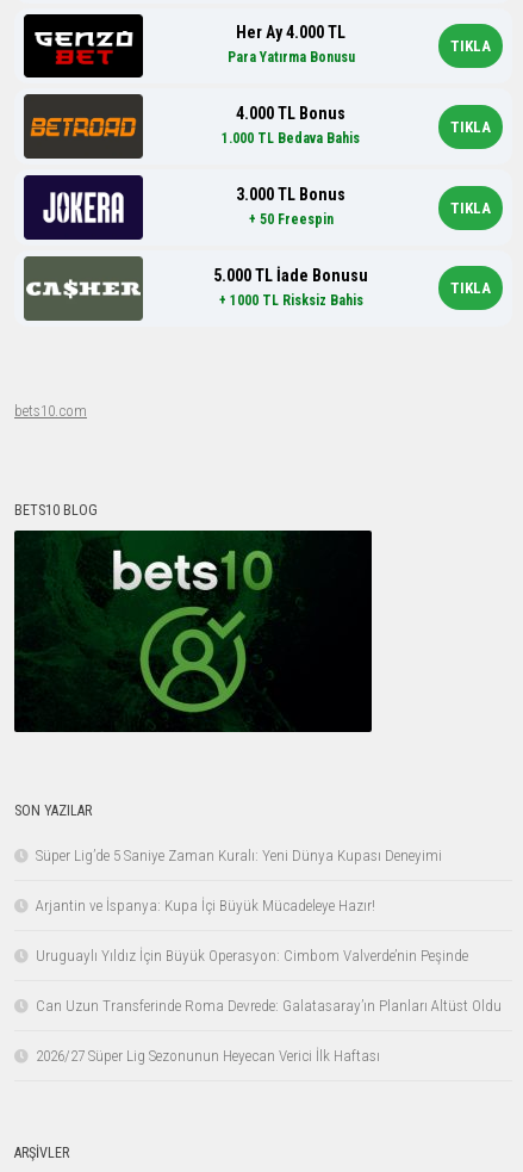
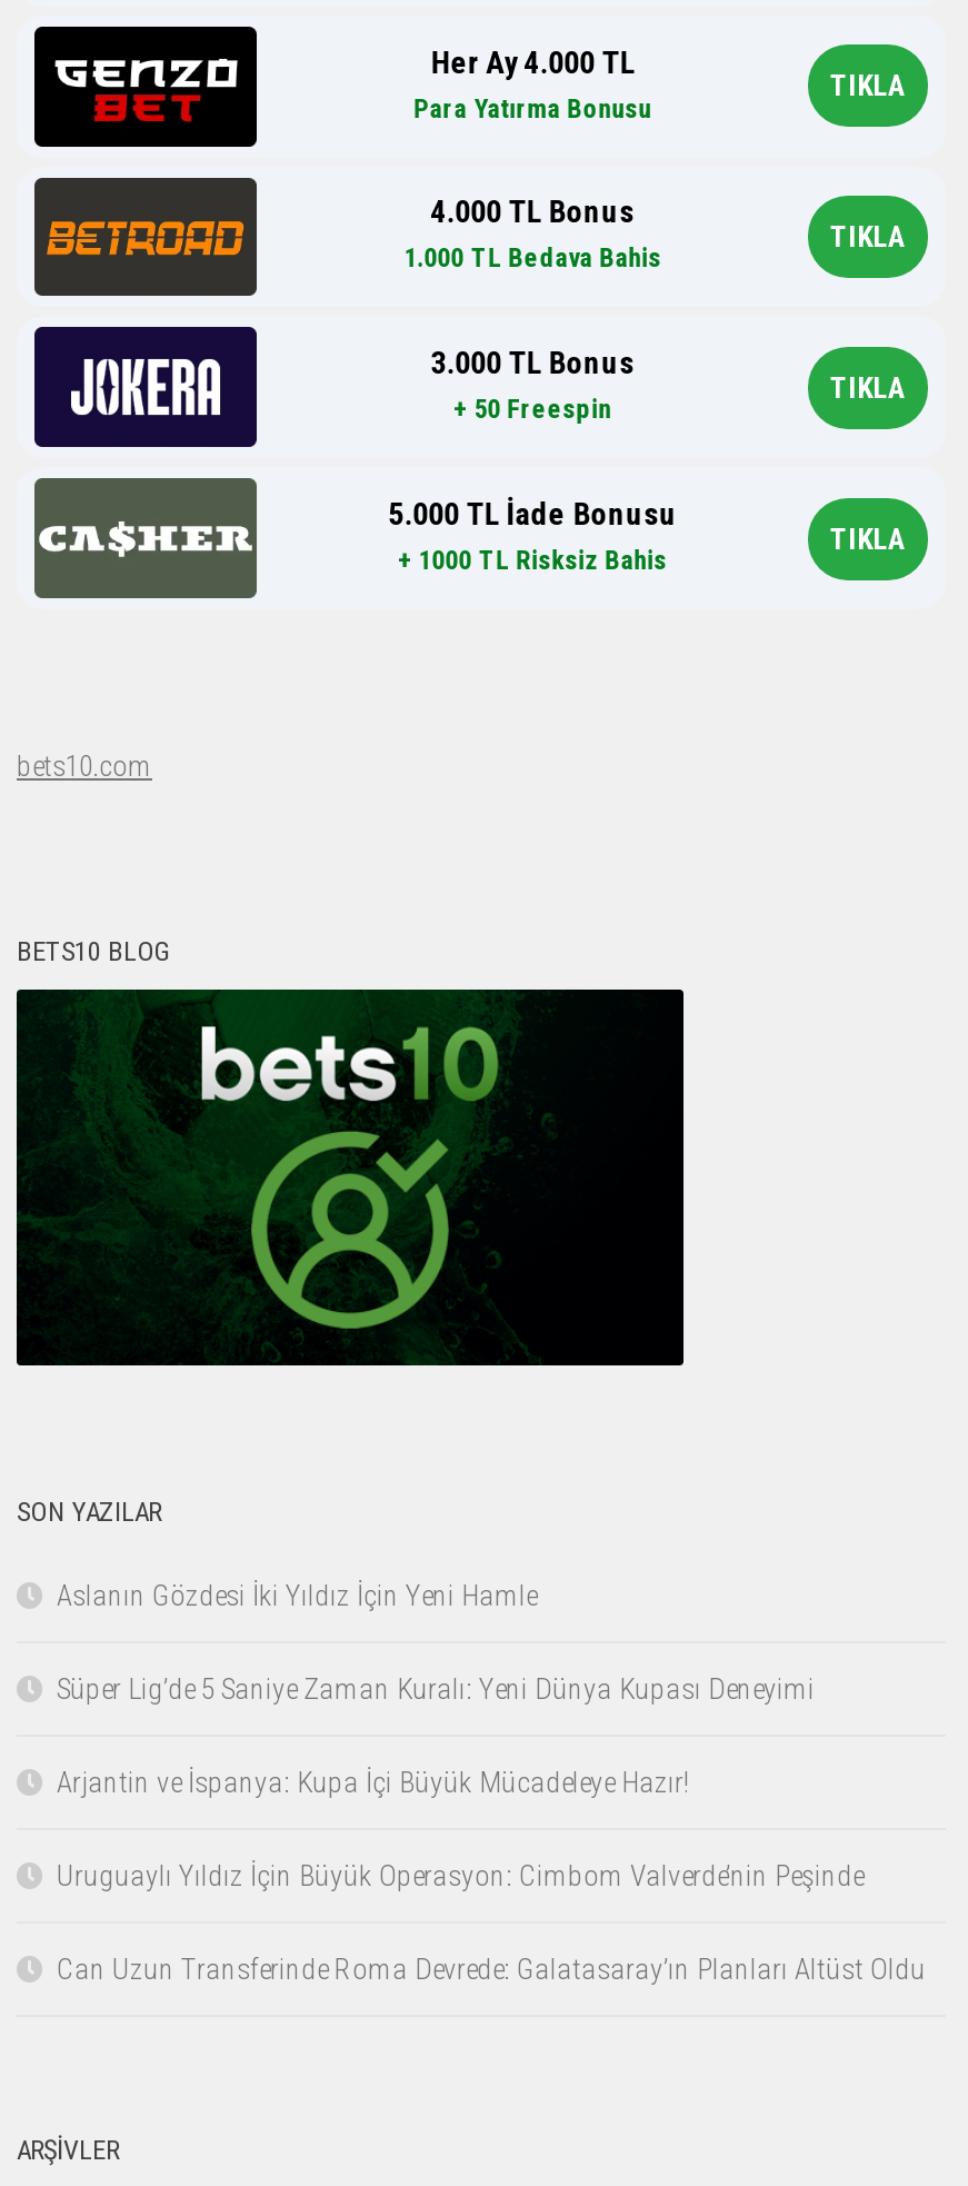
+ Aslanın Gözdesi İki Yıldız İçin Yeni Hamle

moved down: Süper Lig’de 5 Saniye Zaman Kuralı: Yeni Dünya Kupası Deneyimi | Arjantin ve İspanya: Kupa İçi Büyük Mücadeleye Hazır! | Uruguaylı Yıldız İçin Büyük Operasyon: Cimbom Valverde’nin Peşinde | Can Uzun Transferinde Roma Devrede: Galatasaray’ın Planları Altüst Oldu

- 2026/27 Süper Lig Sezonunun Heyecan Verici İlk Haftası
